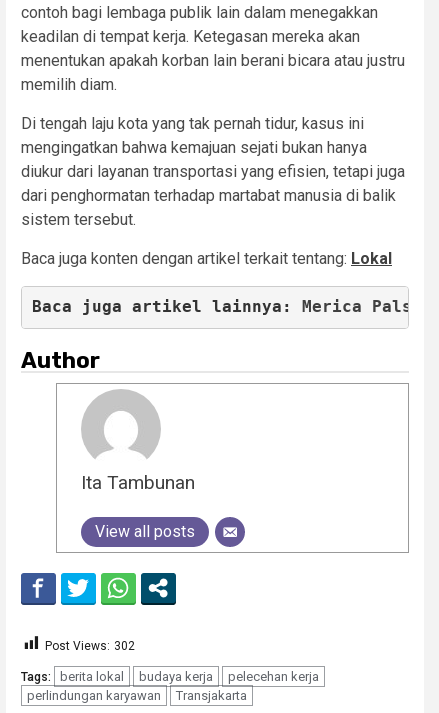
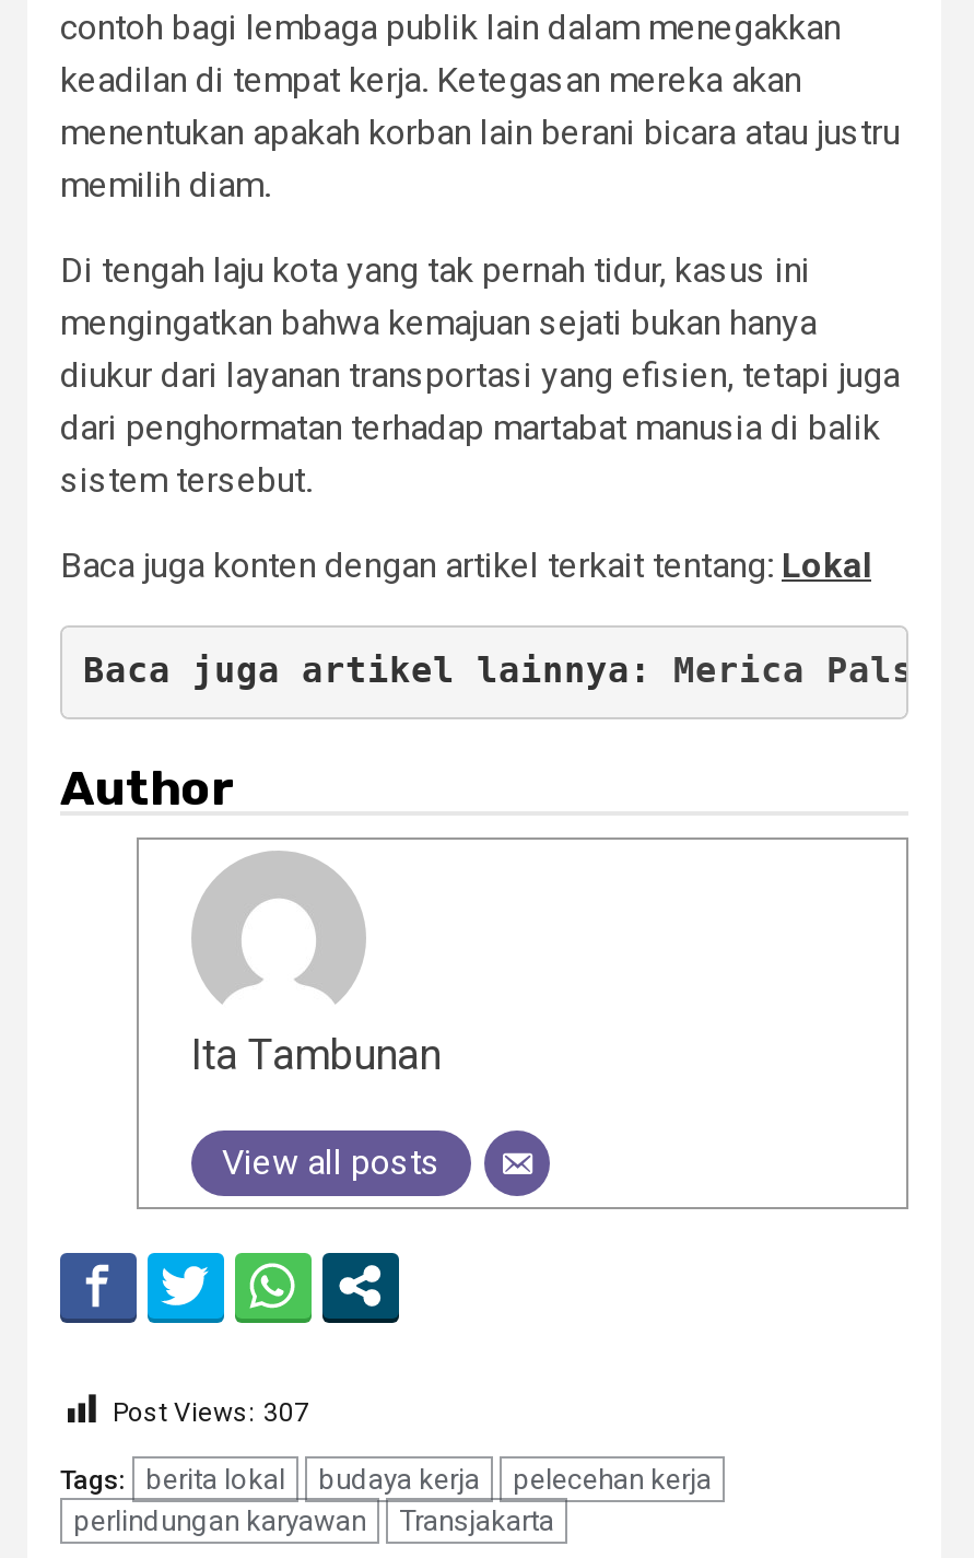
- Post Views: 302
+ Post Views: 307
